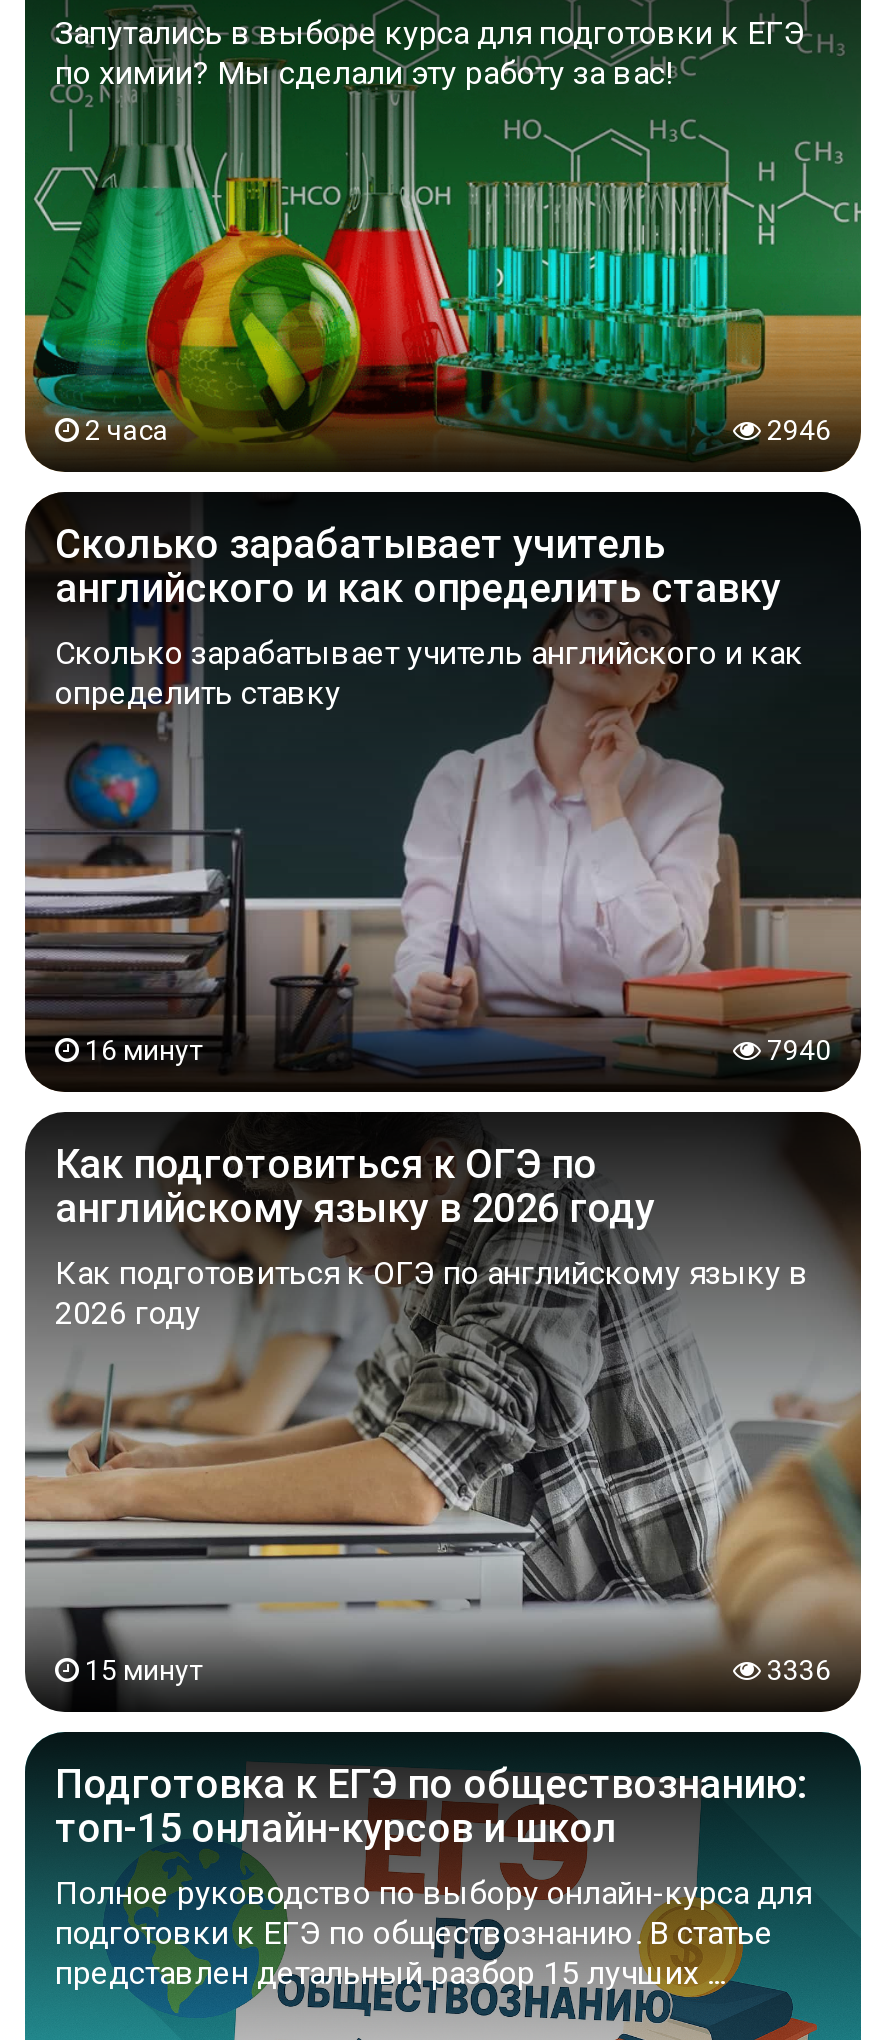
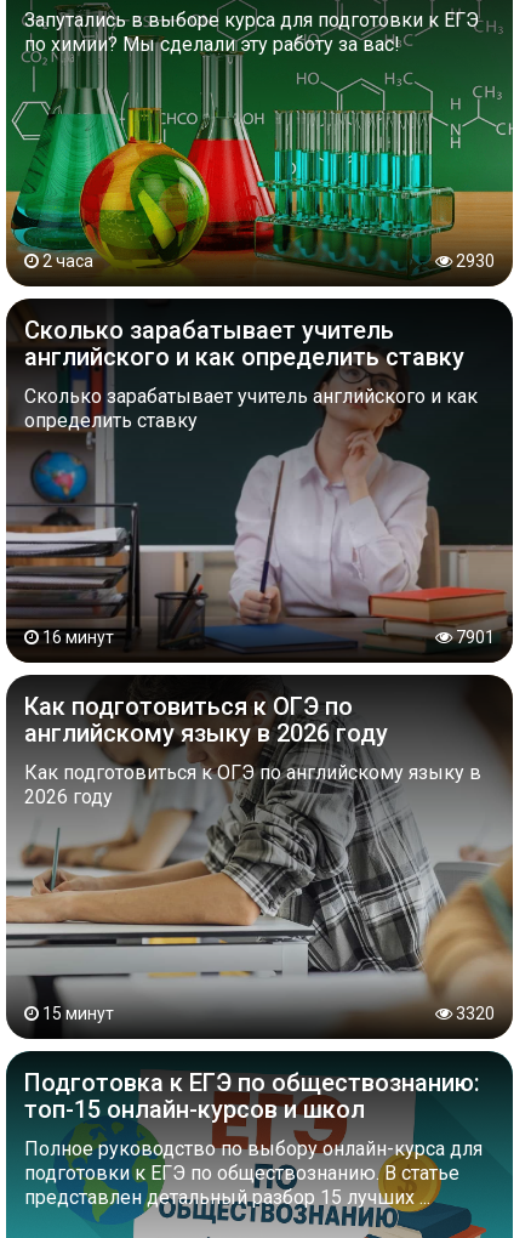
- 2946
+ 2930

- 7940
+ 7901

- 3336
+ 3320
